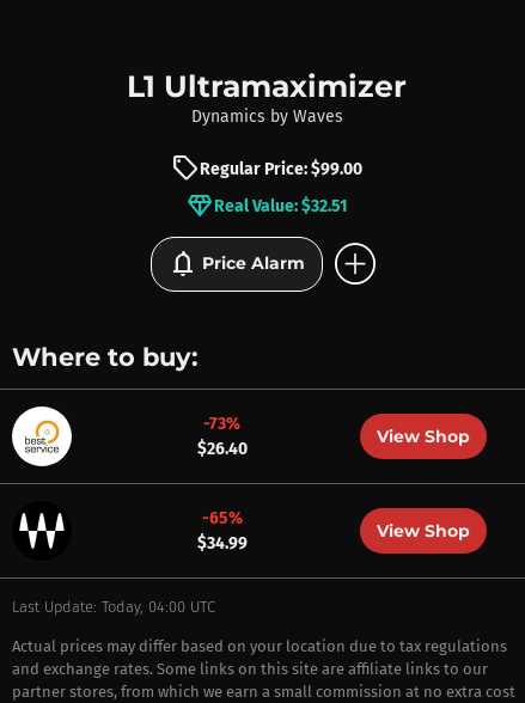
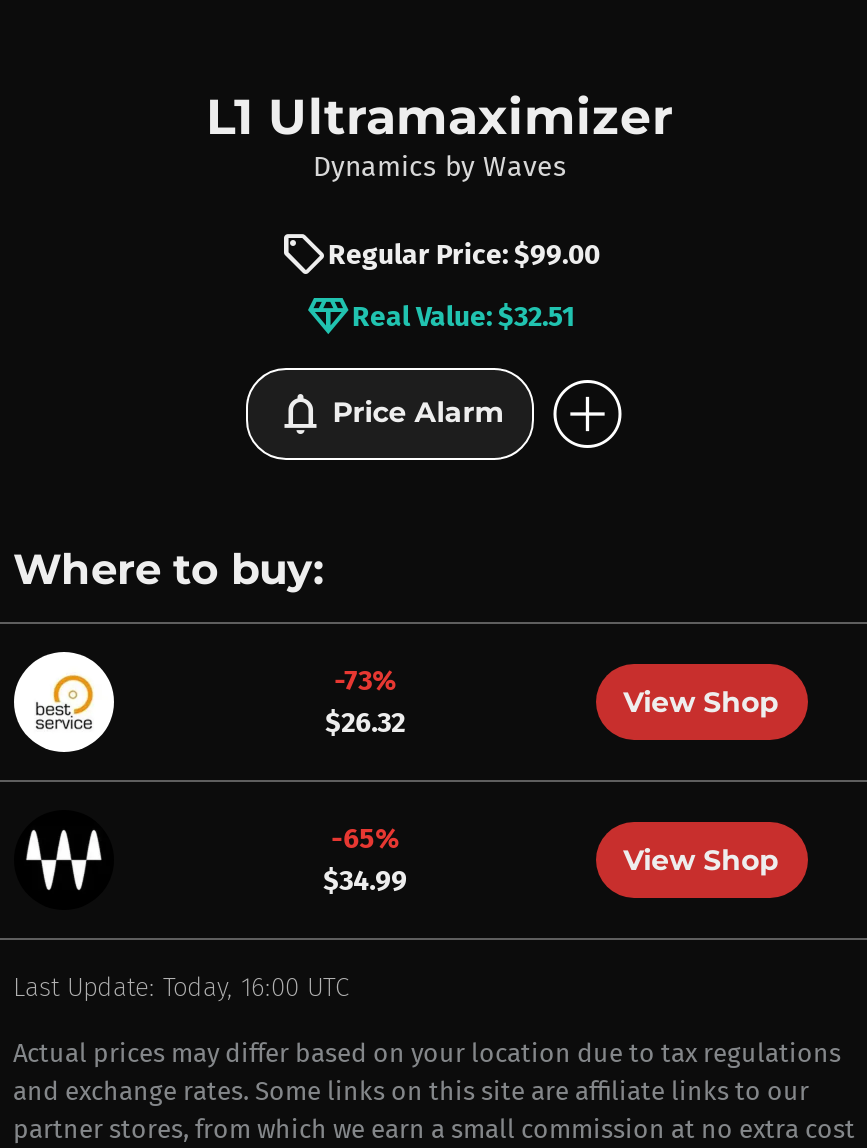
- $26.40
+ $26.32

- Last Update: Today, 04:00 UTC
+ Last Update: Today, 16:00 UTC
